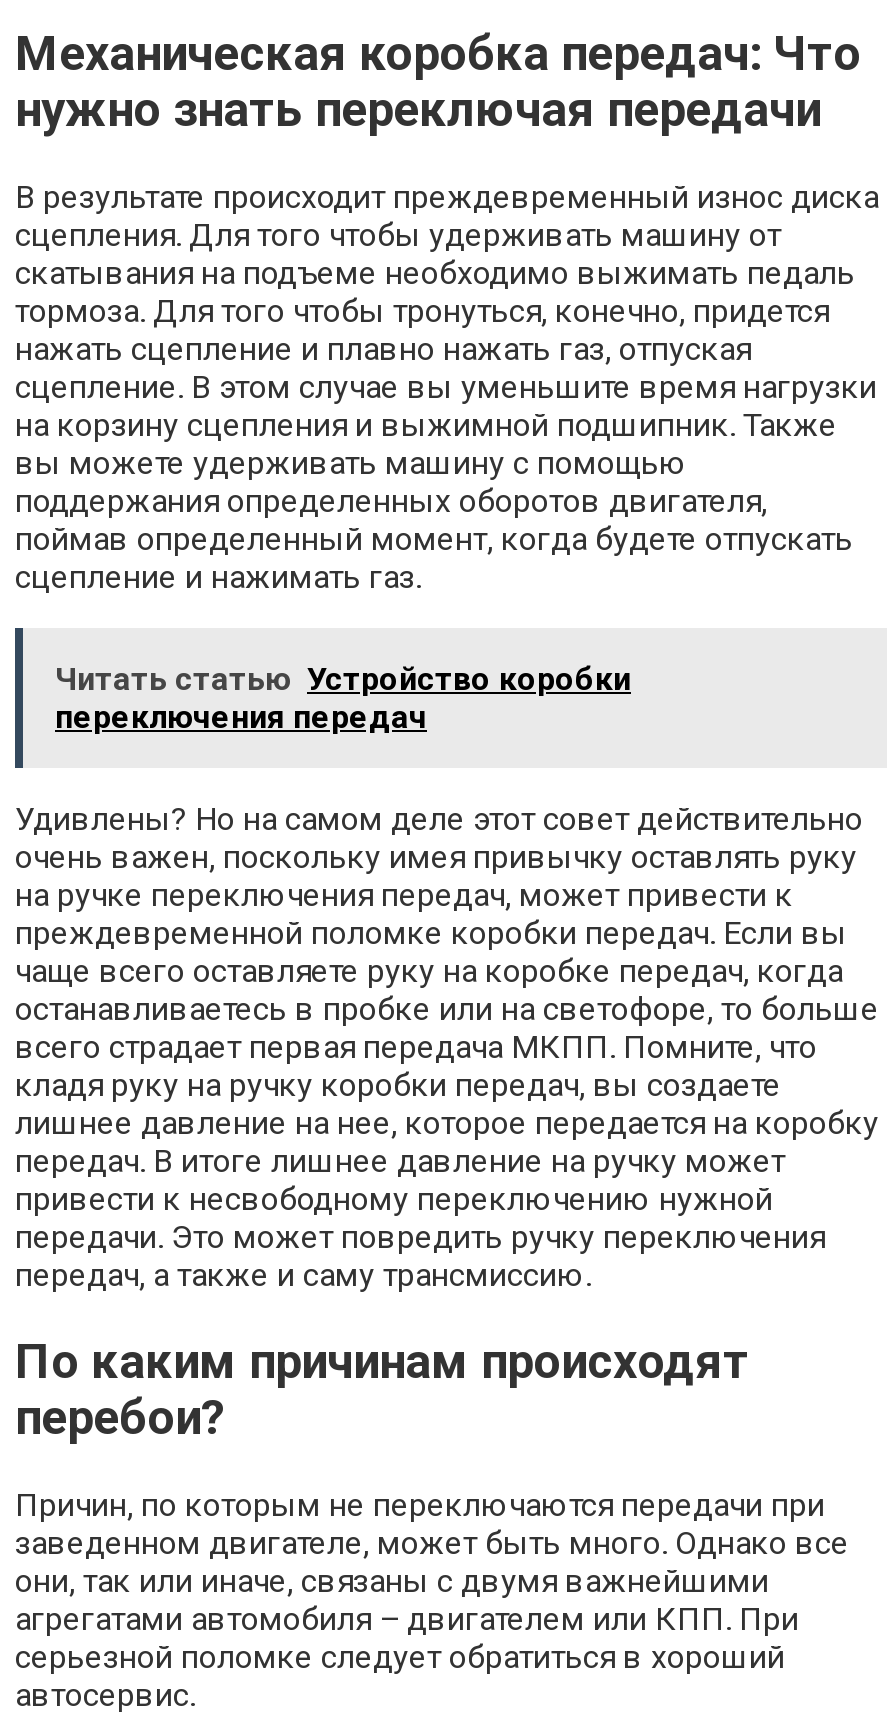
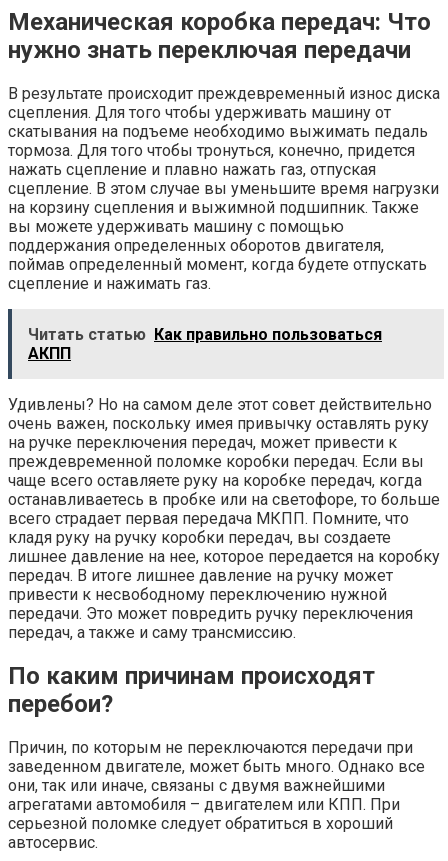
- Читать статью Устройство коробки
- переключения передач
+ Читать статью Как правильно пользоваться
+ АКПП
